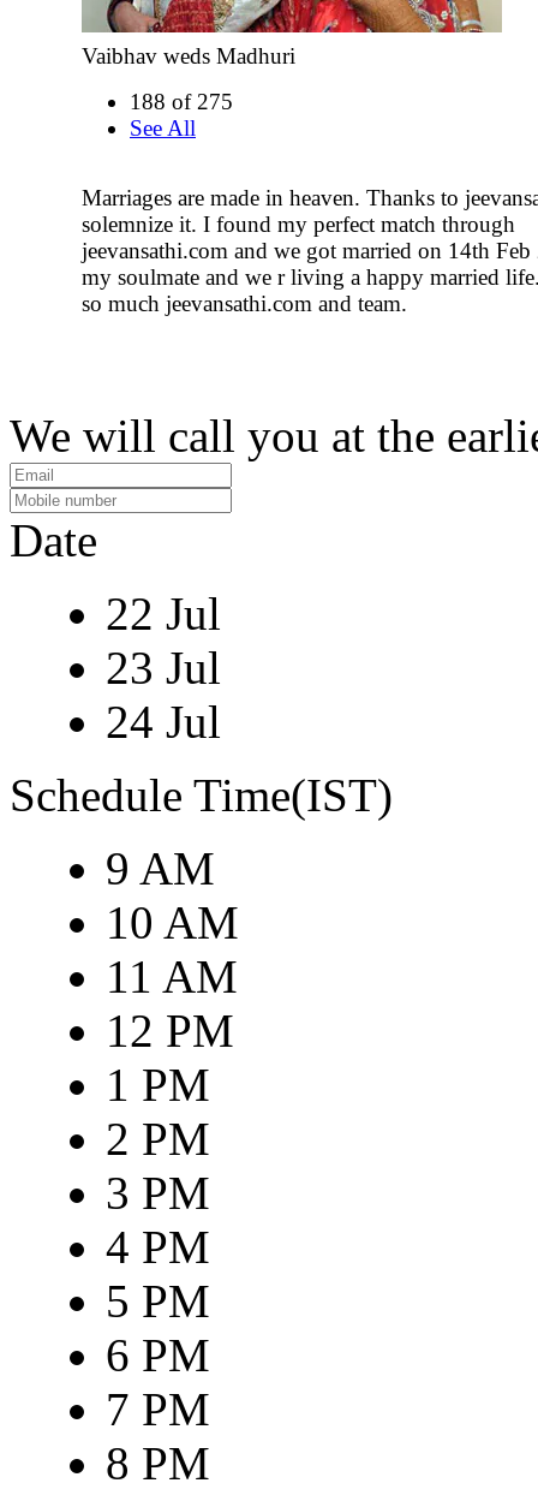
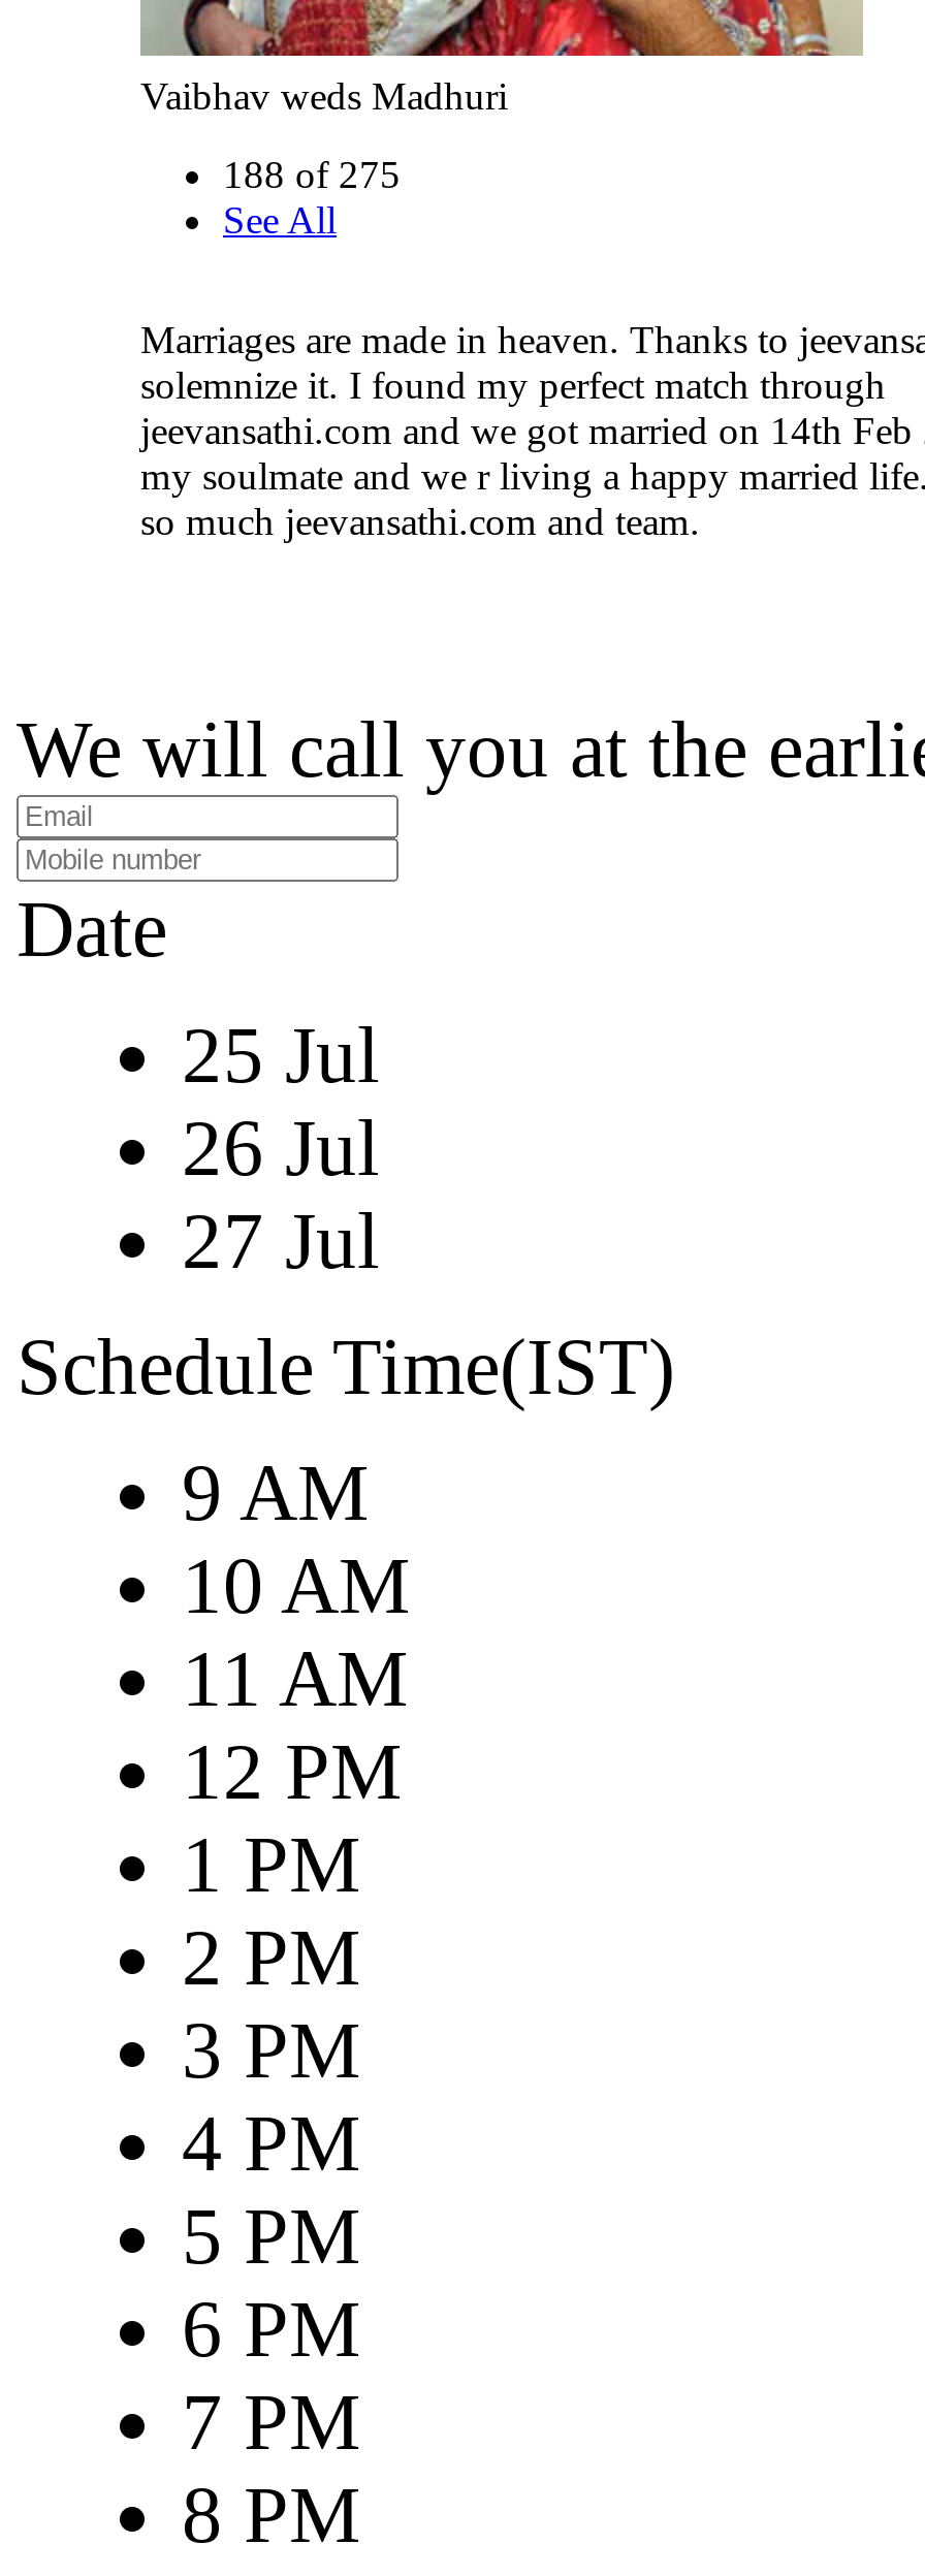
- 22 Jul
+ 25 Jul

- 23 Jul
+ 26 Jul

- 24 Jul
+ 27 Jul
